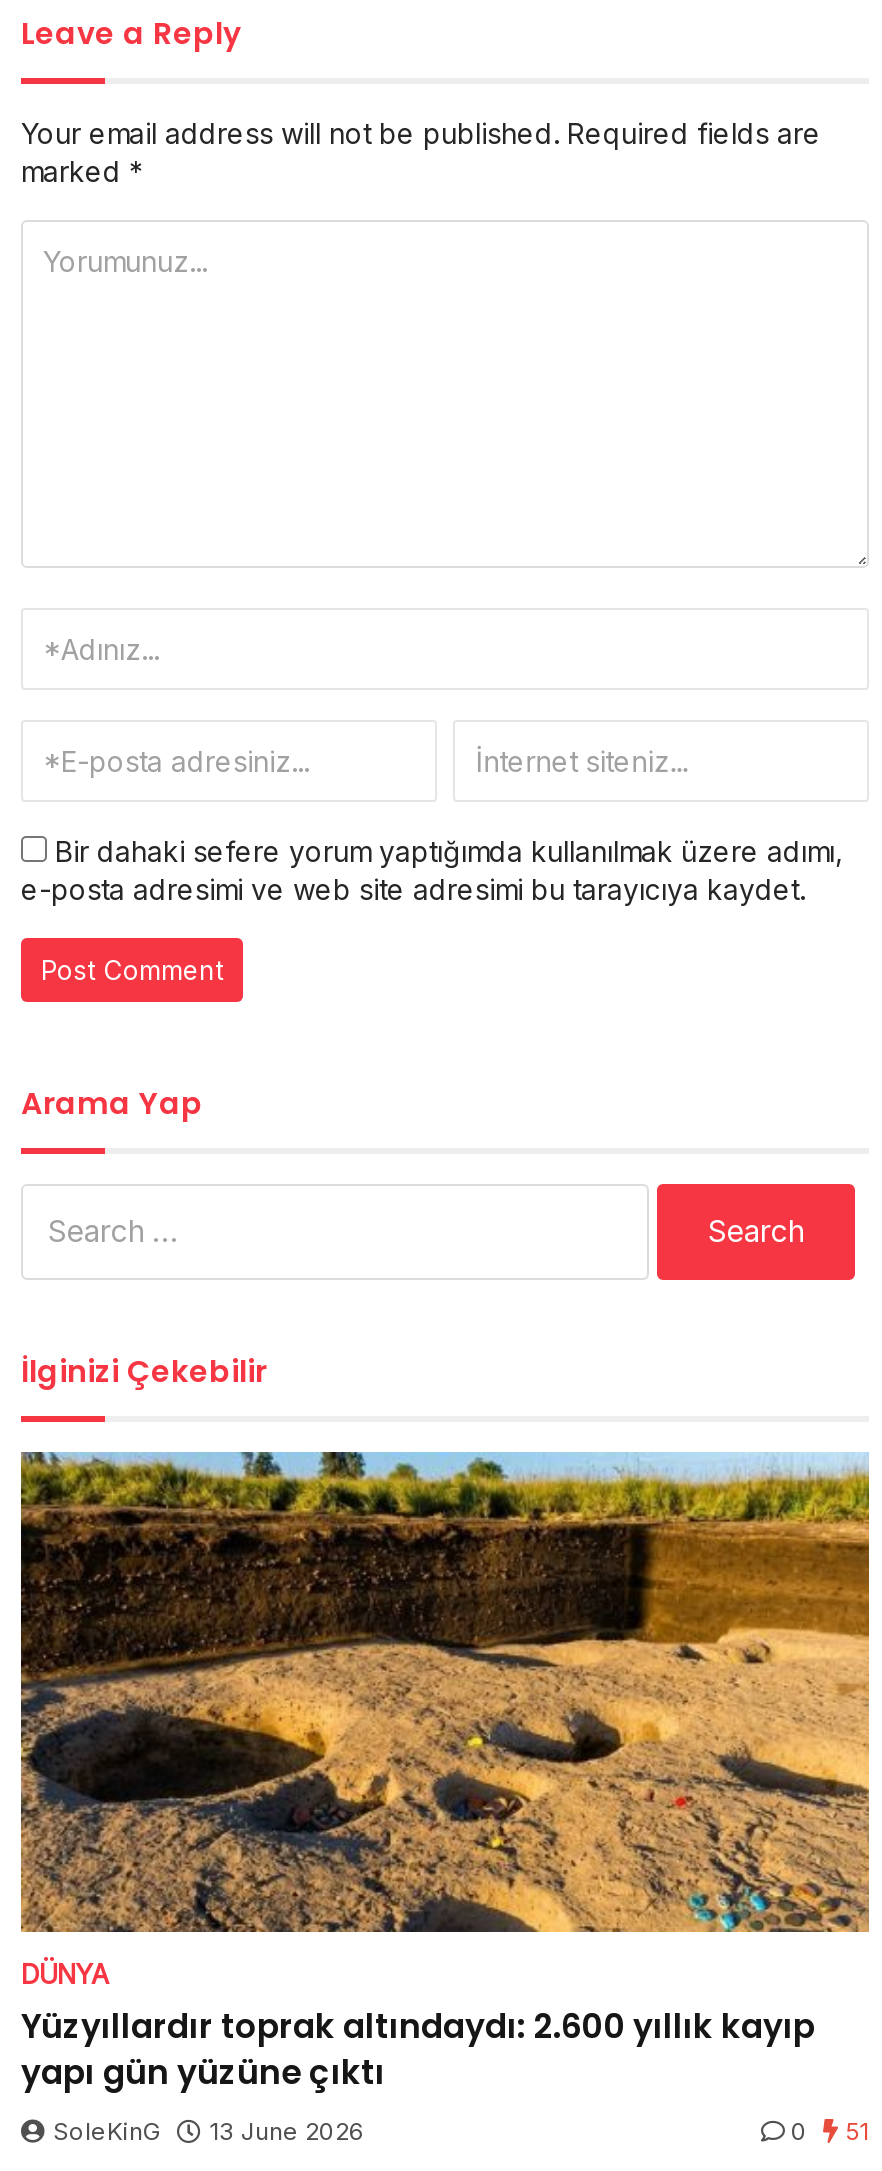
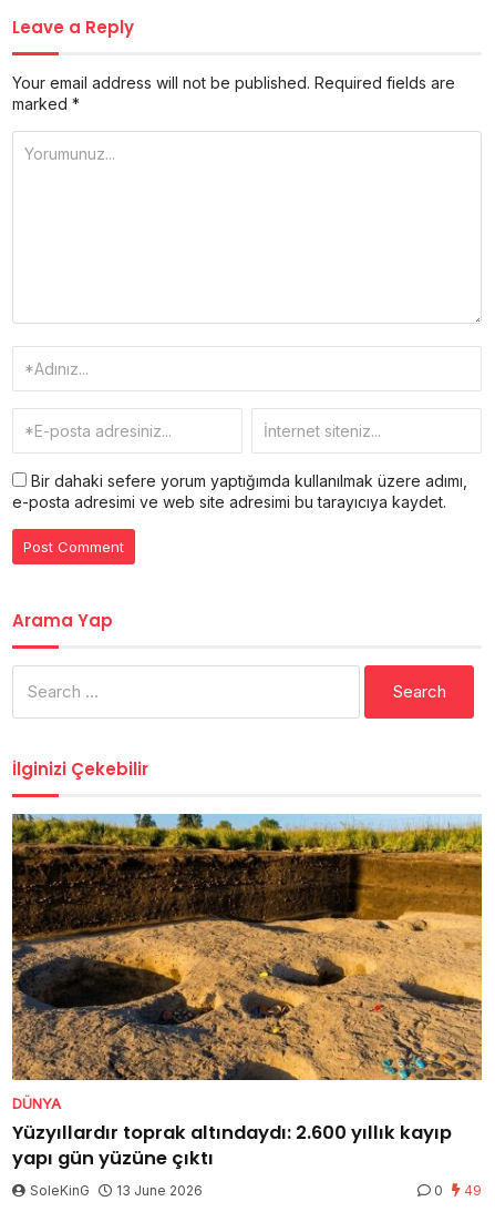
- 0 51
+ 0 49
